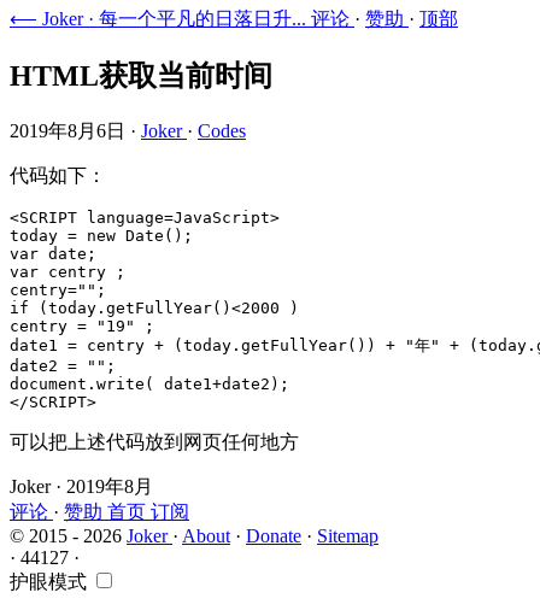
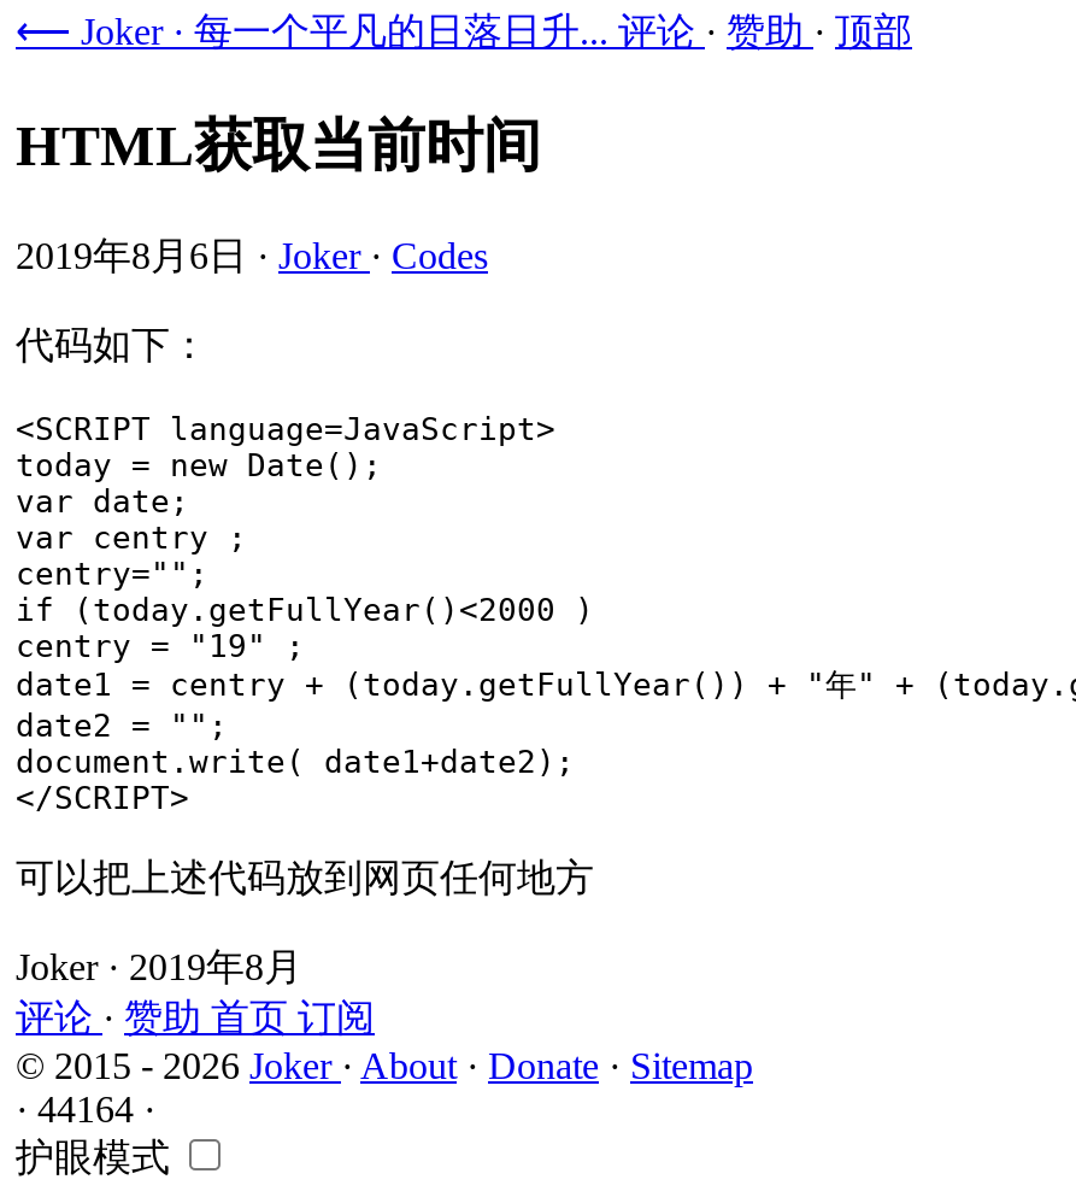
- · 44127 ·
+ · 44164 ·
